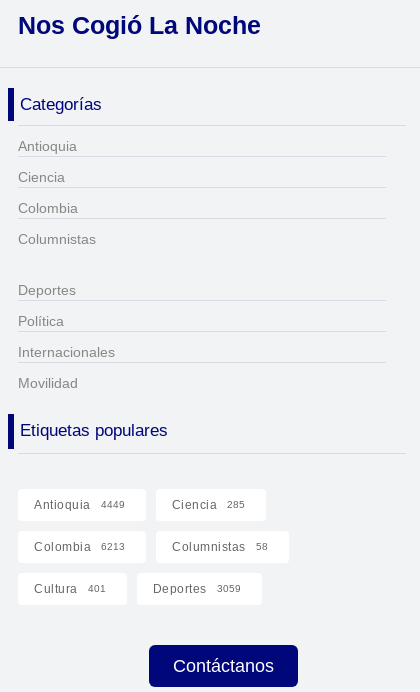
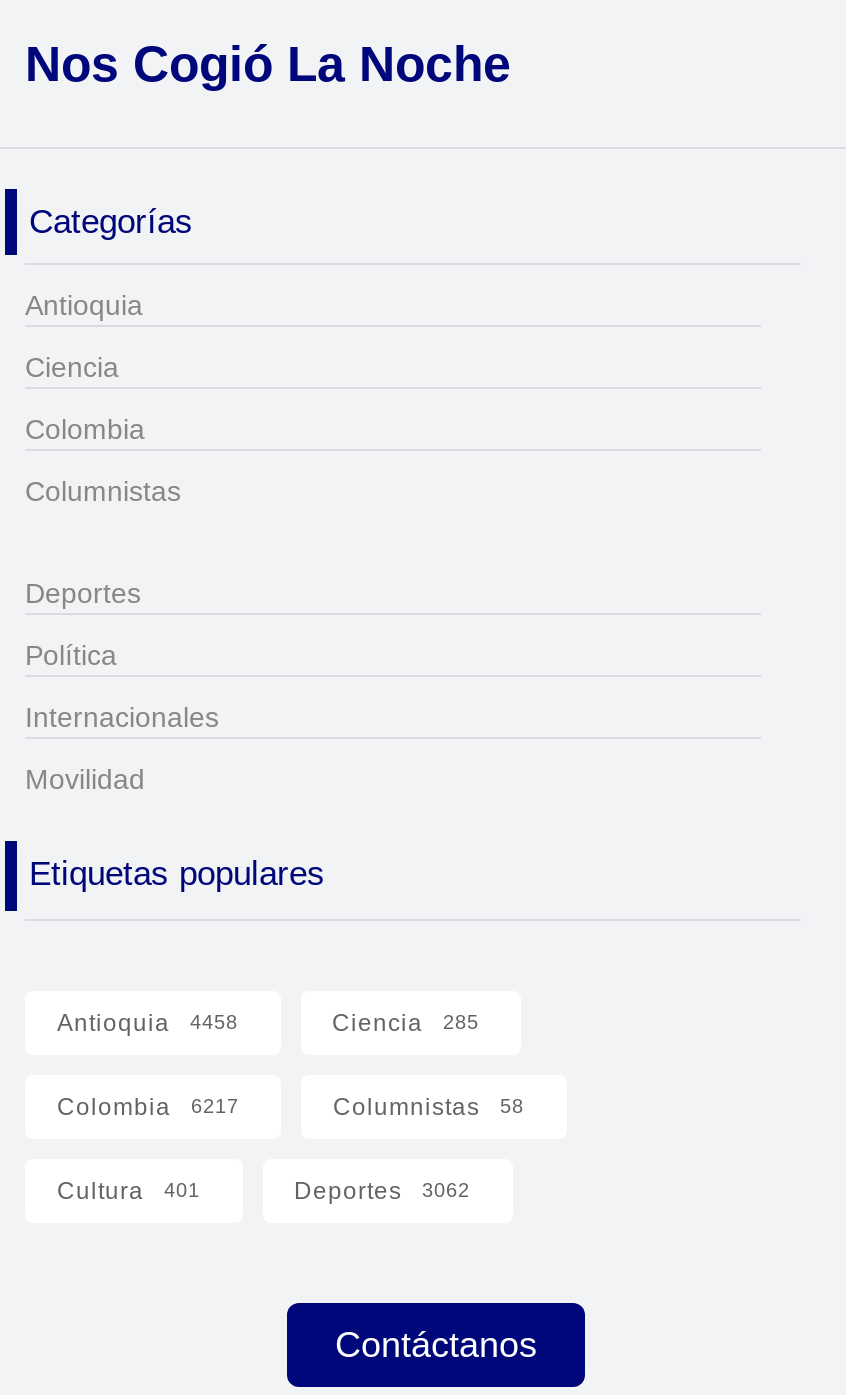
- Antioquia 4449
+ Antioquia 4458

- Colombia 6213
+ Colombia 6217

- Deportes 3059
+ Deportes 3062
